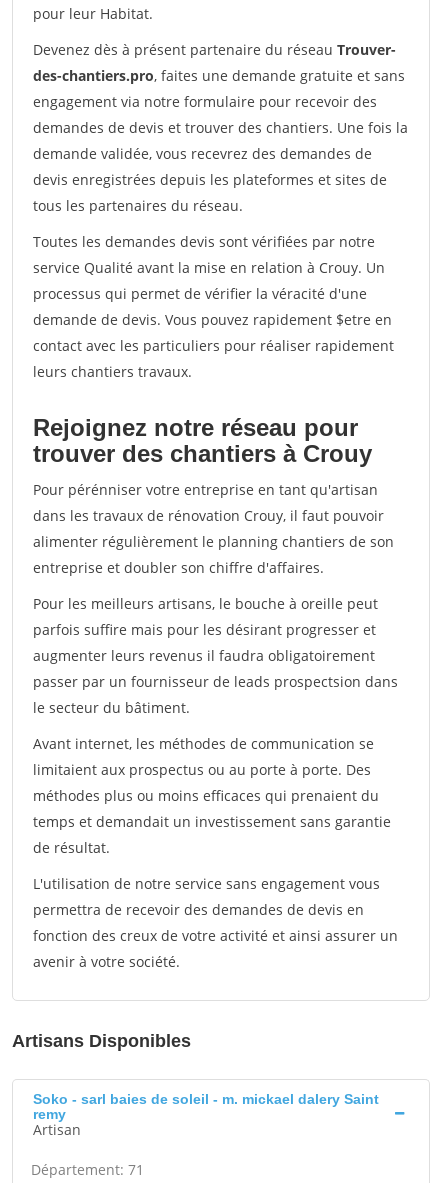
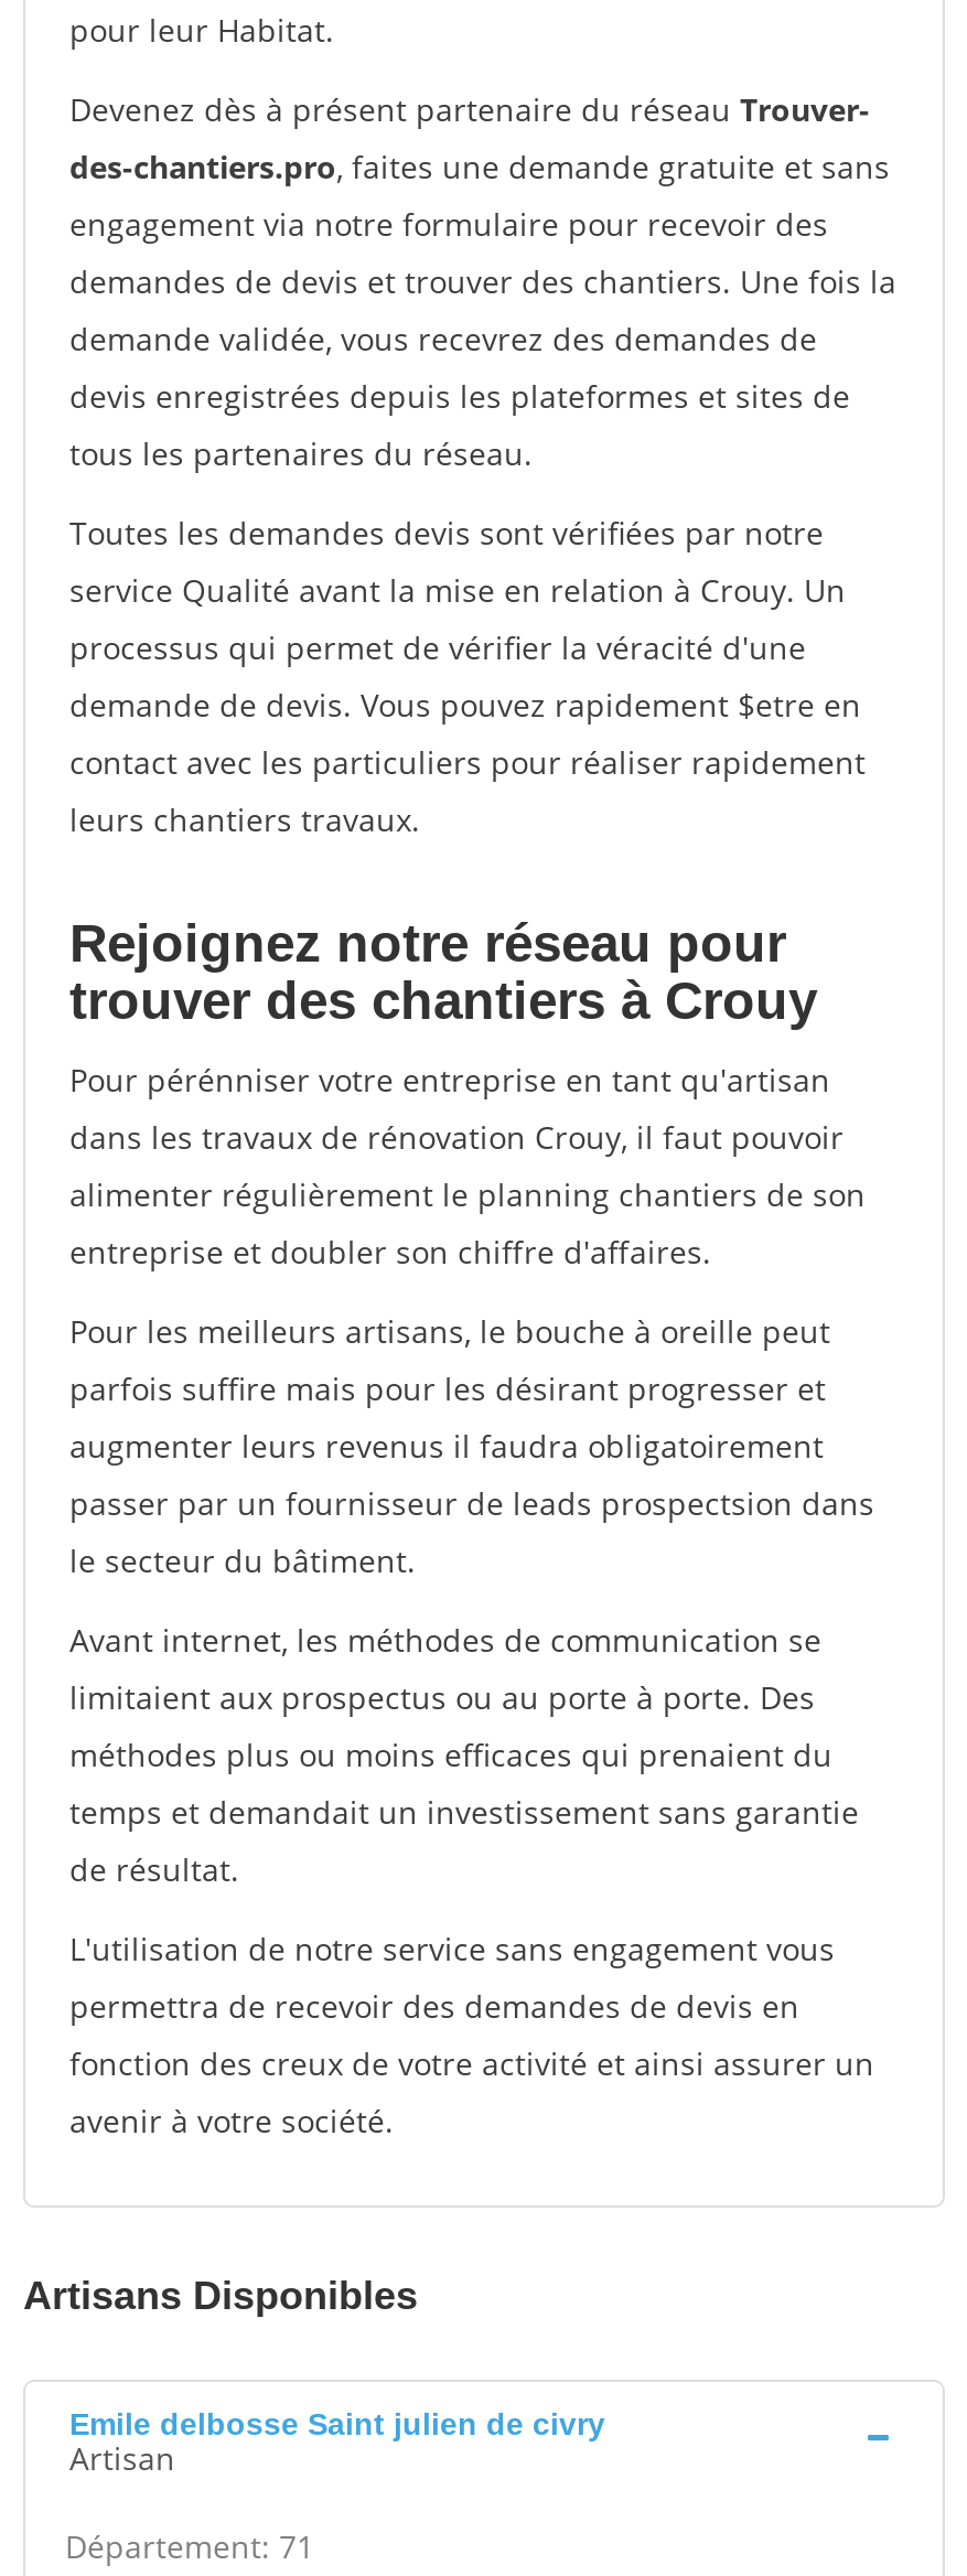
- Soko - sarl baies de soleil - m. mickael dalery Saint
- remy
+ Emile delbosse Saint julien de civry
